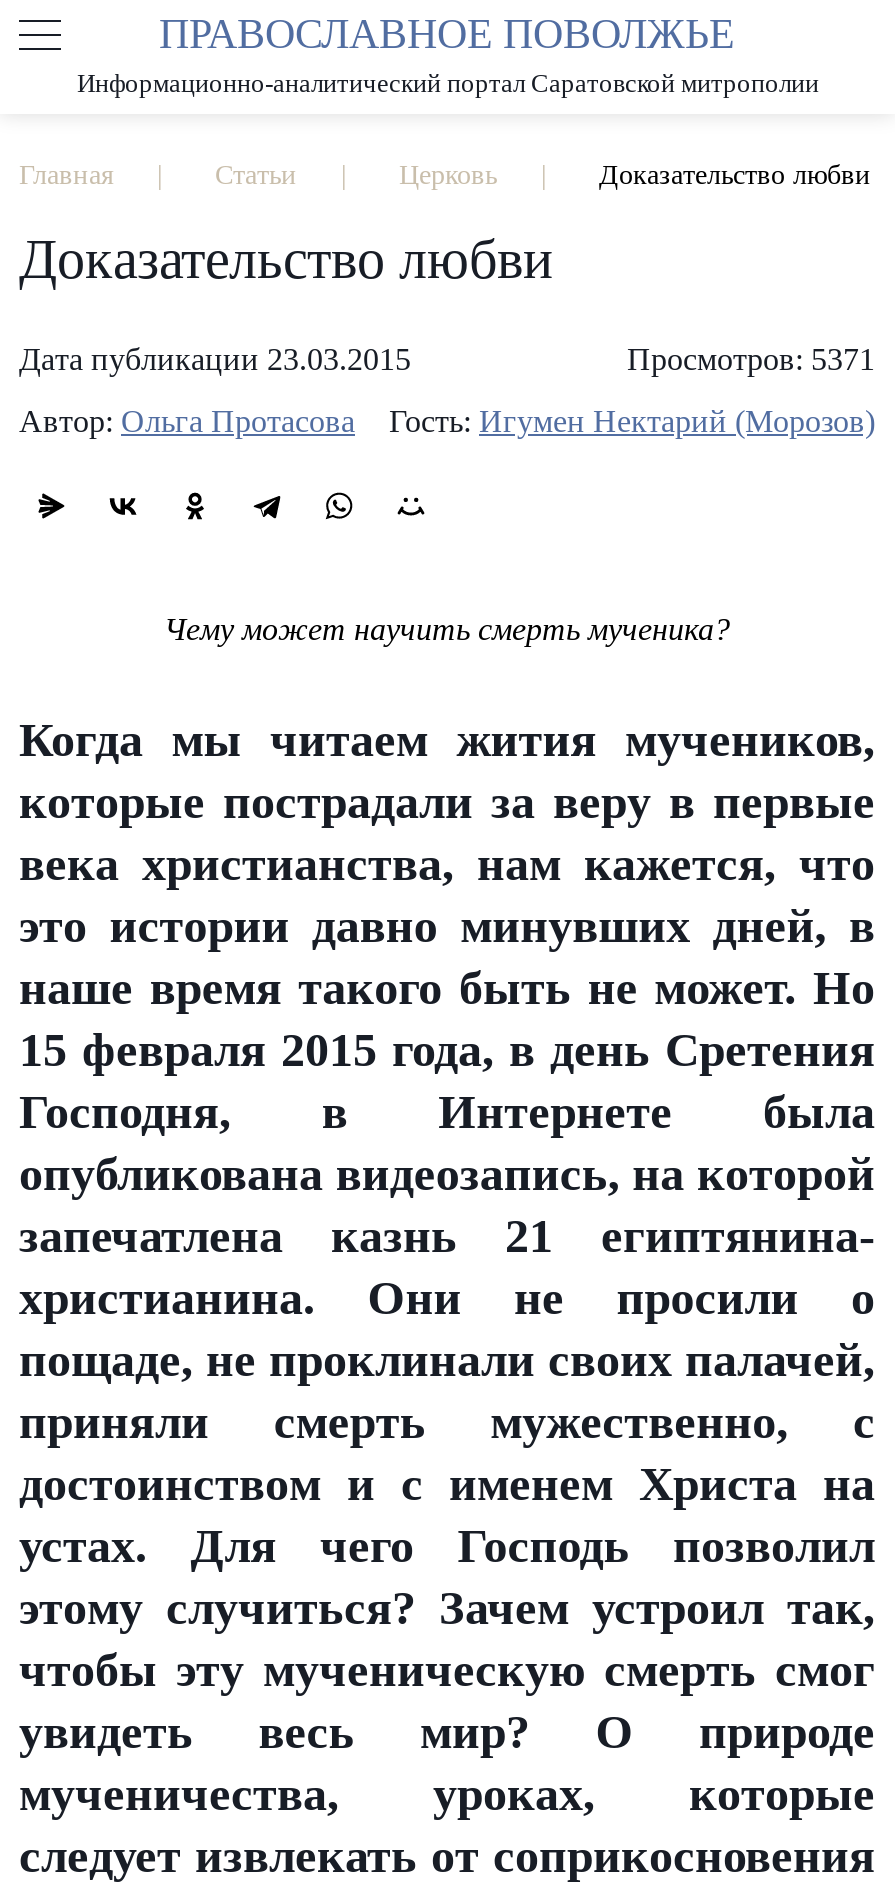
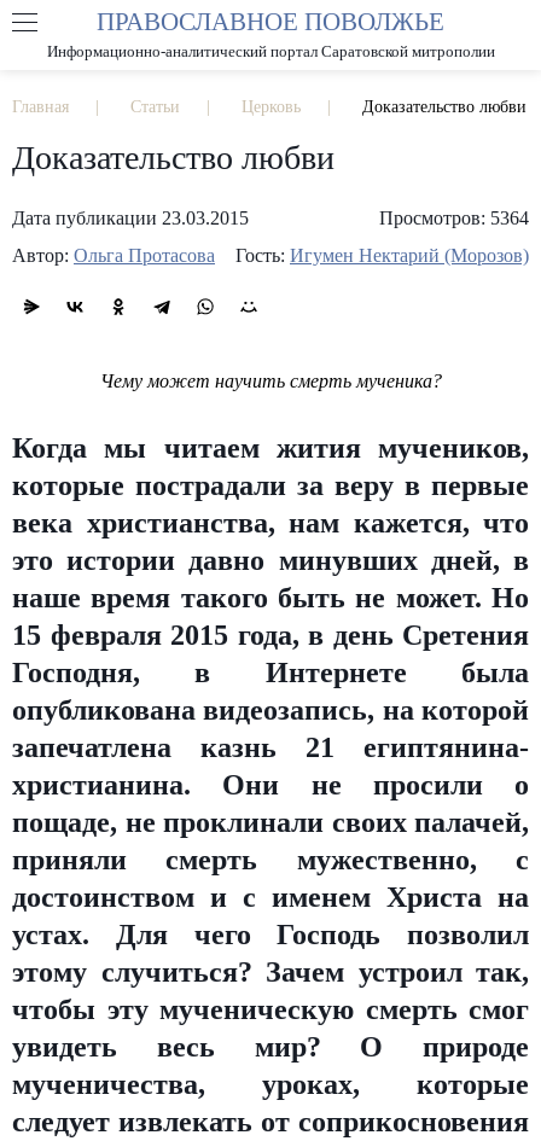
- Просмотров: 5371
+ Просмотров: 5364
